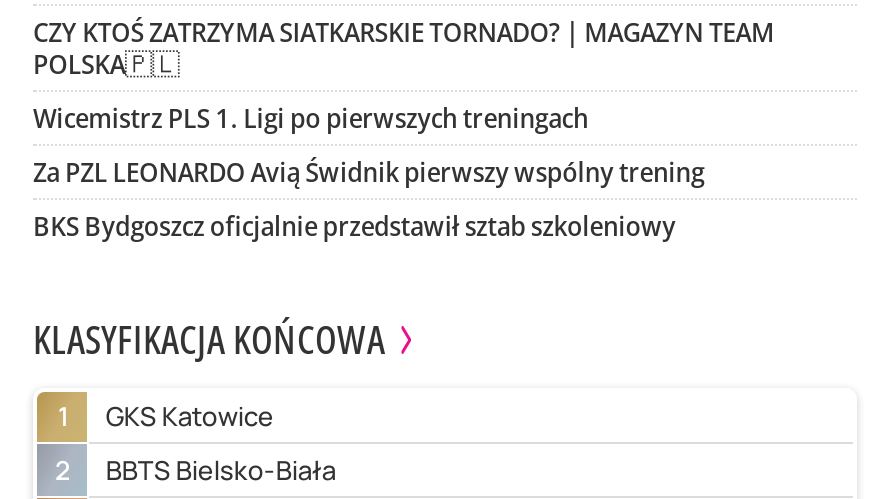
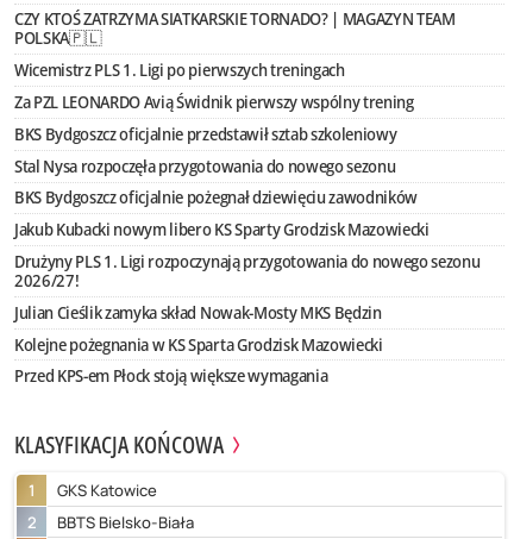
+ Stal Nysa rozpoczęła przygotowania do nowego sezonu
+ BKS Bydgoszcz oficjalnie pożegnał dziewięciu zawodników
+ Jakub Kubacki nowym libero KS Sparty Grodzisk Mazowiecki
+ Drużyny PLS 1. Ligi rozpoczynają przygotowania do nowego sezonu
+ 2026/27!
+ Julian Cieślik zamyka skład Nowak-Mosty MKS Będzin
+ Kolejne pożegnania w KS Sparta Grodzisk Mazowiecki
+ Przed KPS-em Płock stoją większe wymagania
